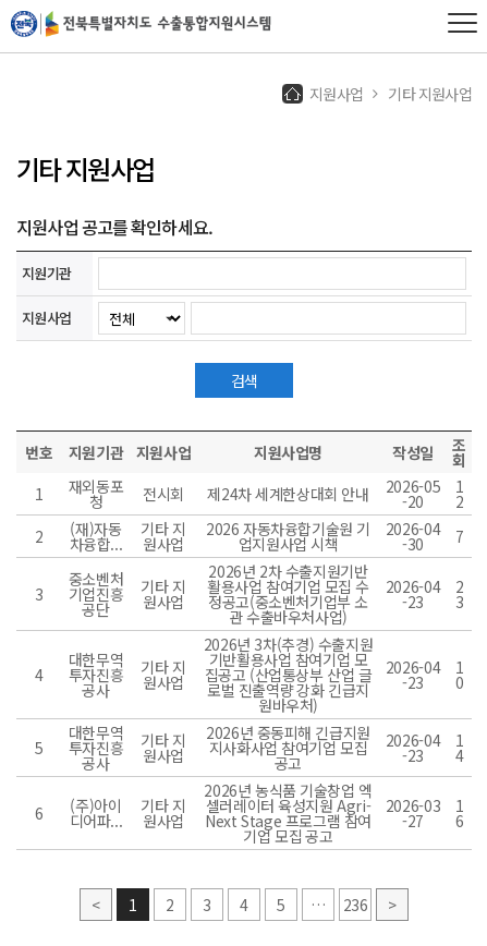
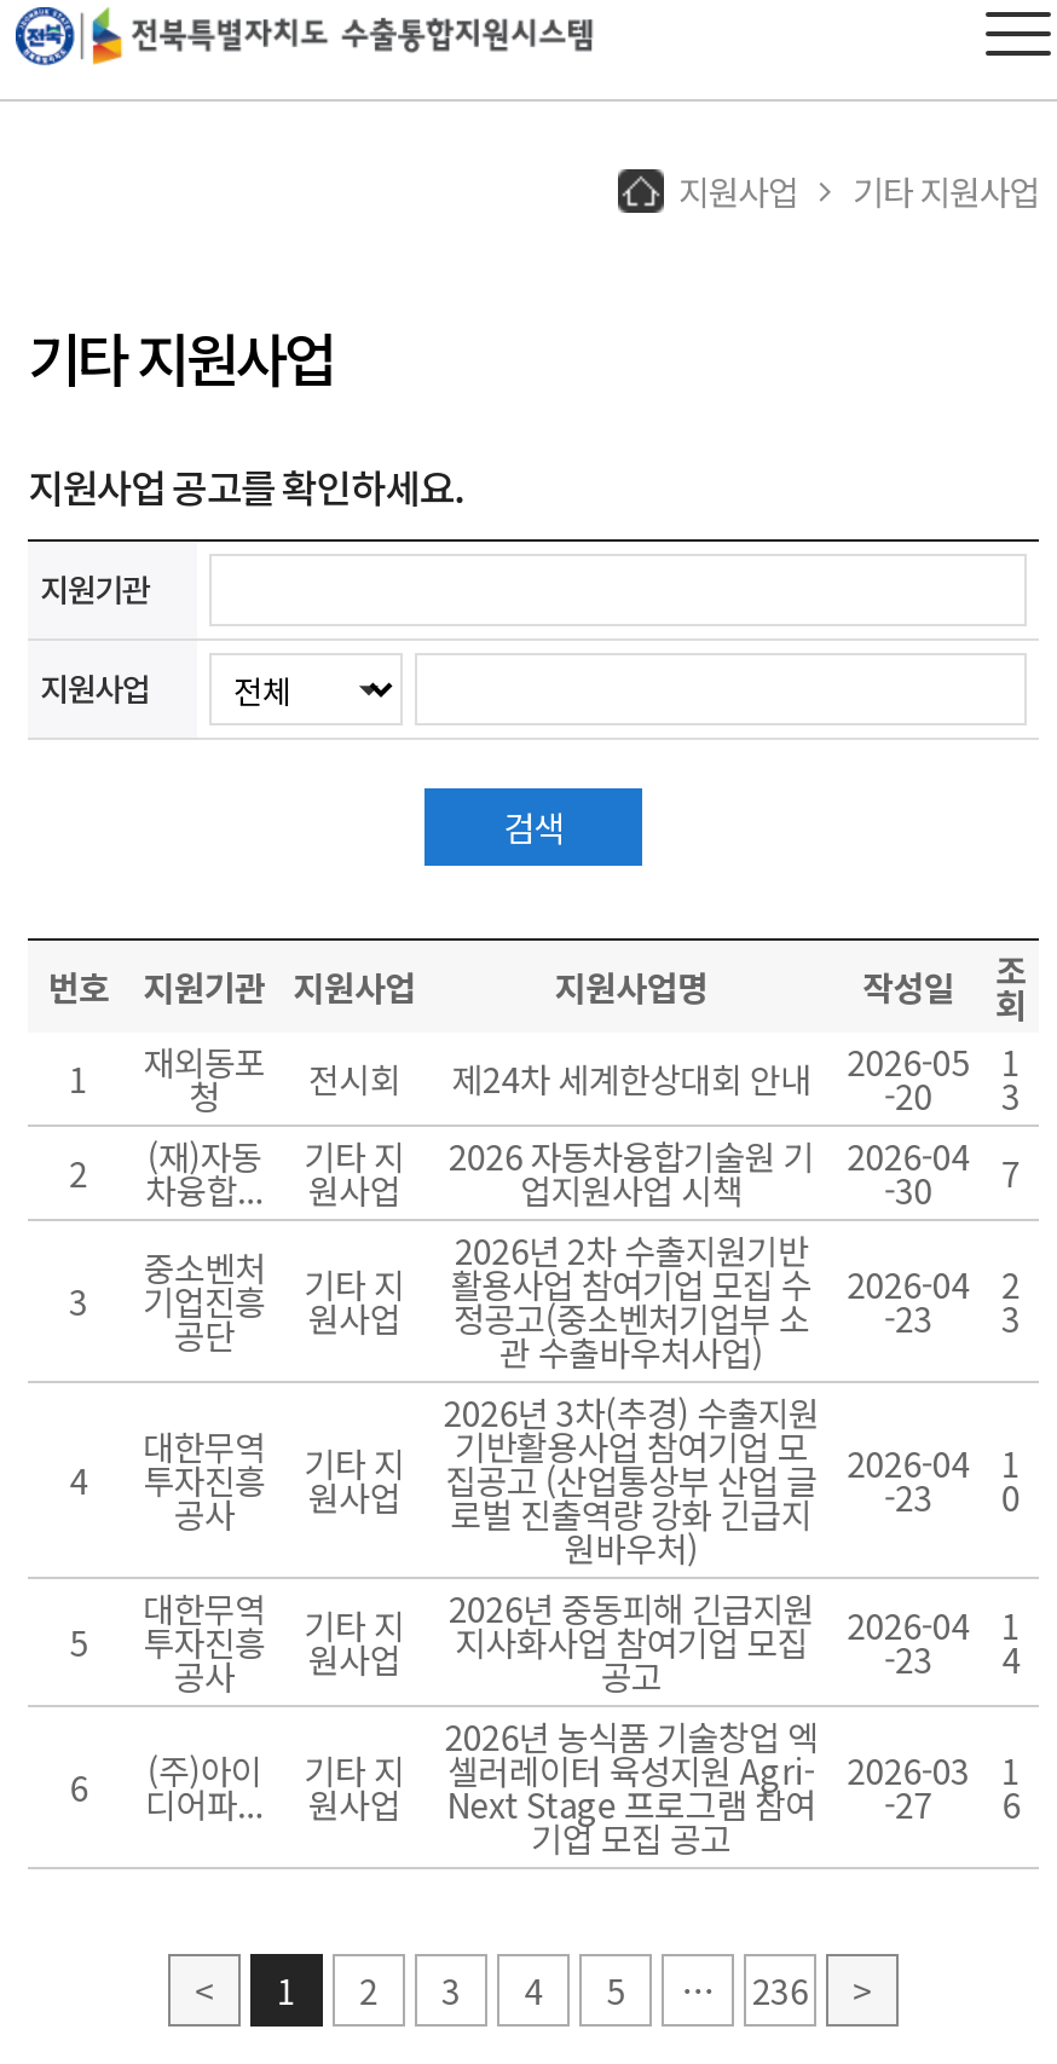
- 2
+ 3
